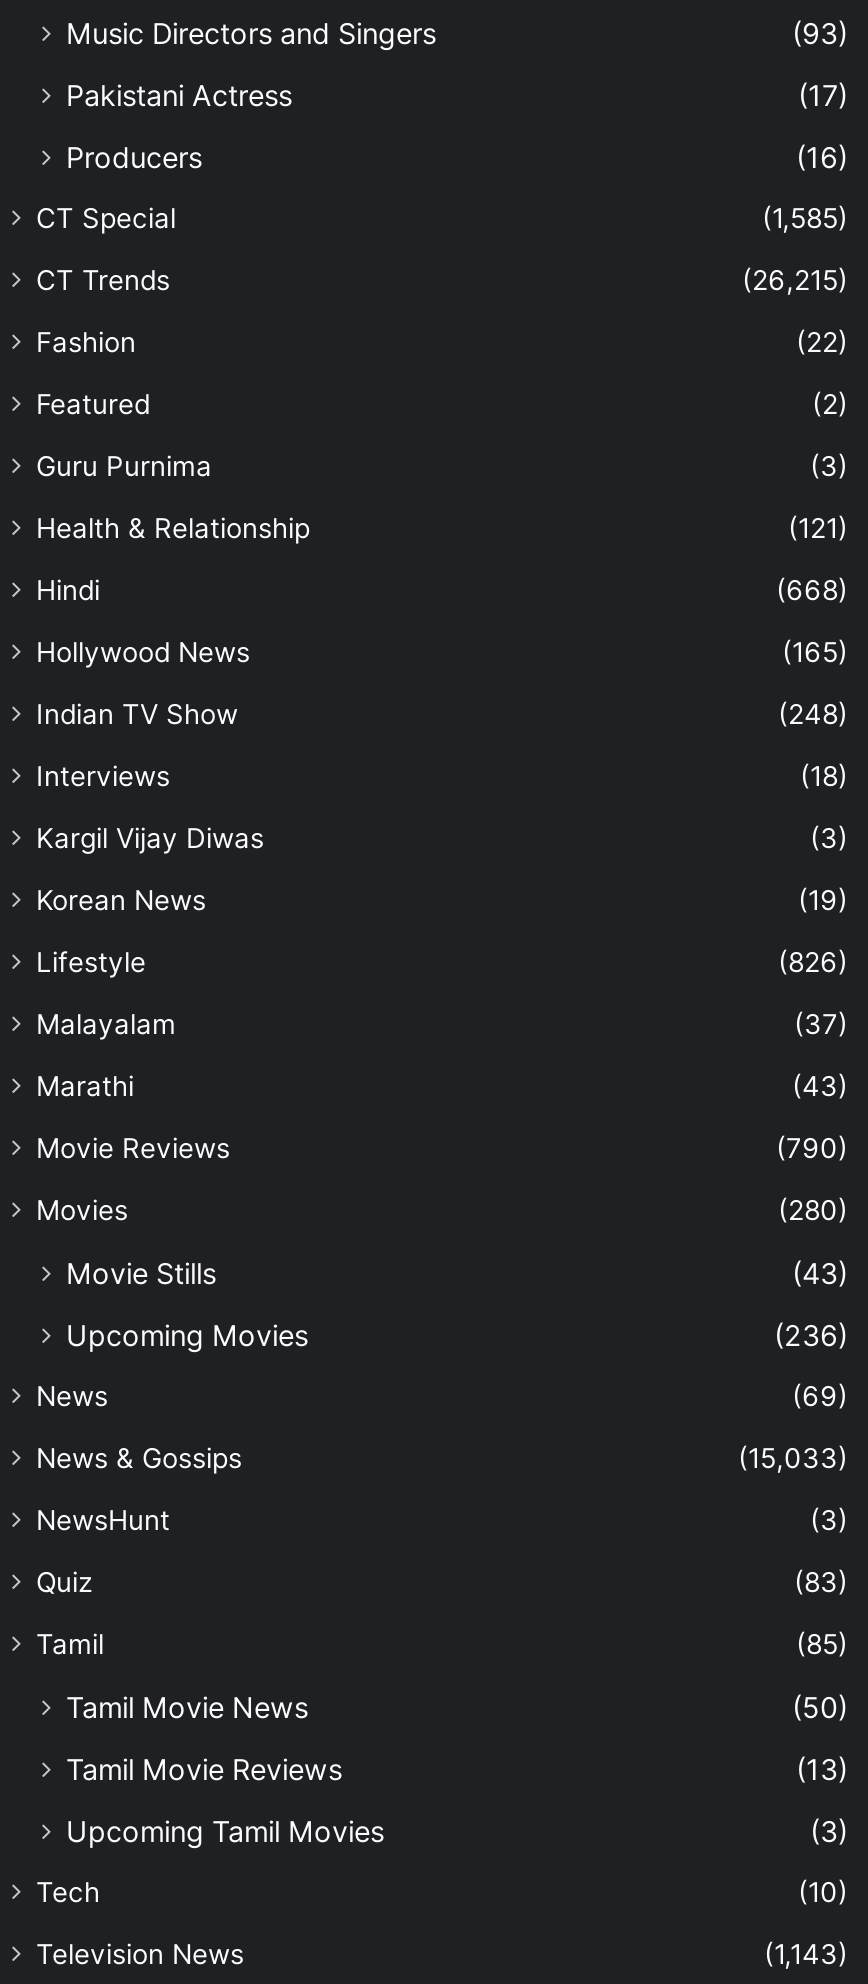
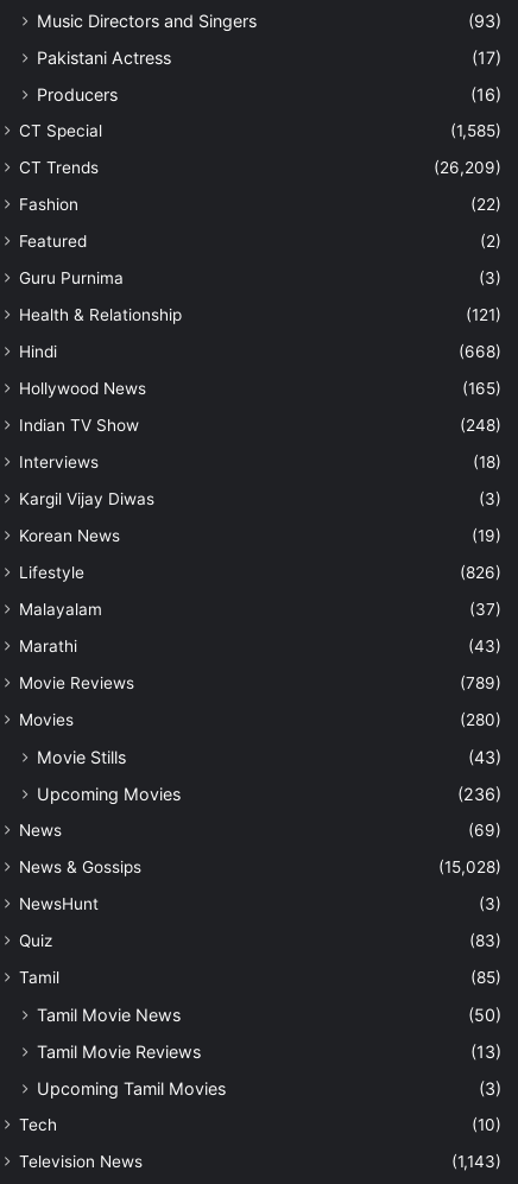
- (26,215)
+ (26,209)

- (790)
+ (789)

- (15,033)
+ (15,028)
